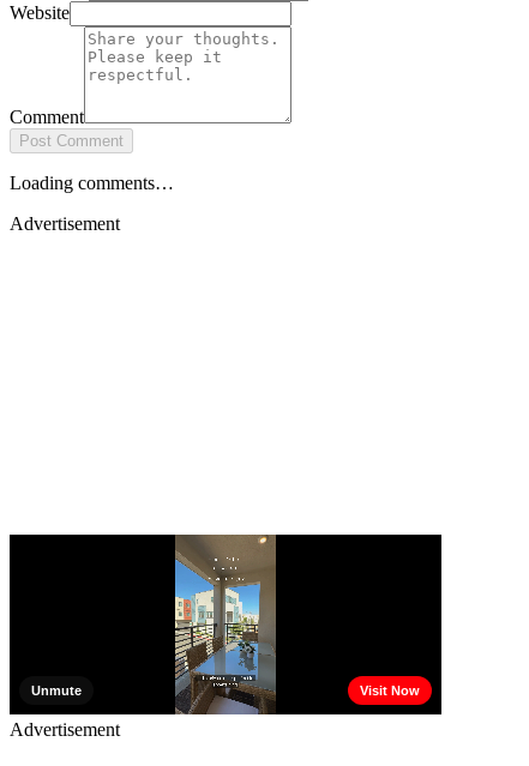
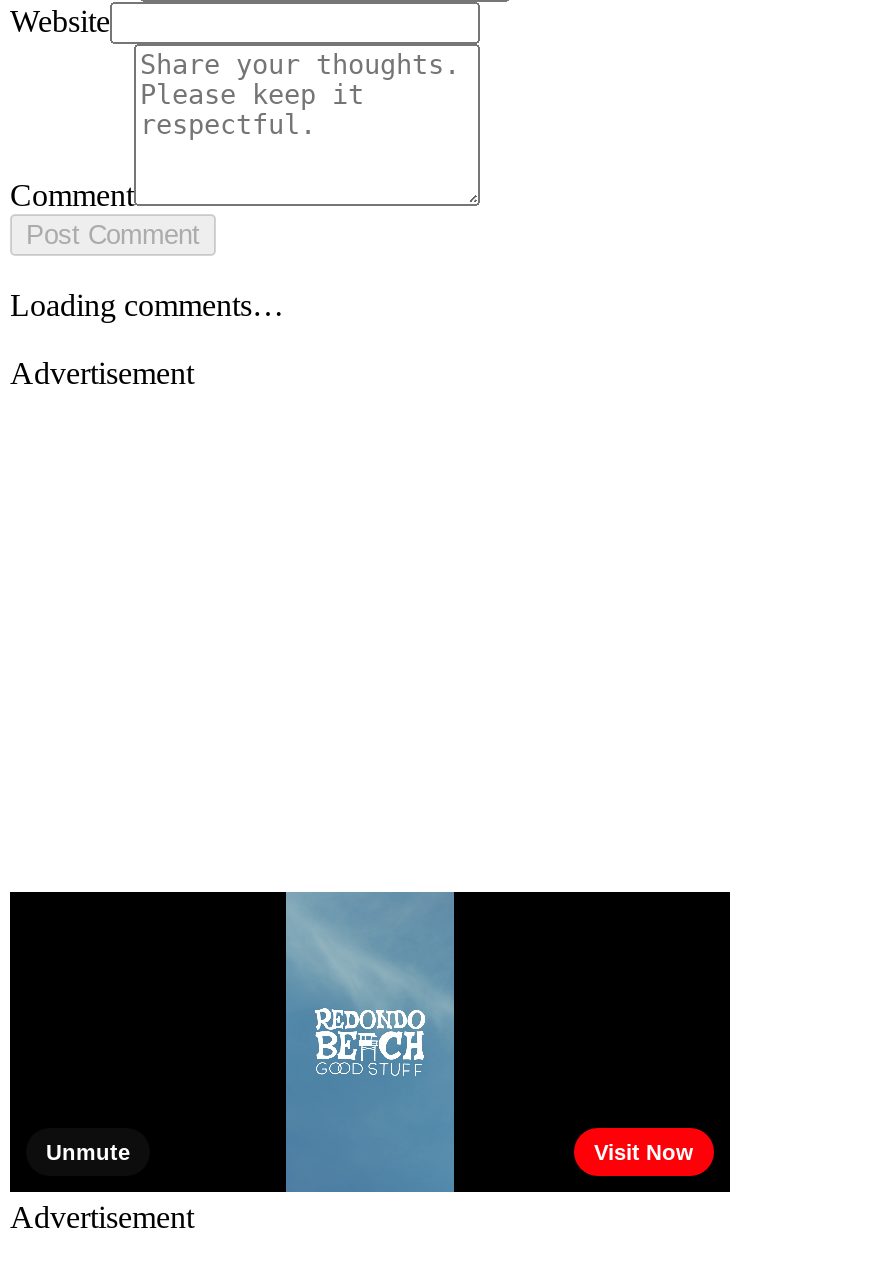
- [image]
+ [image]
